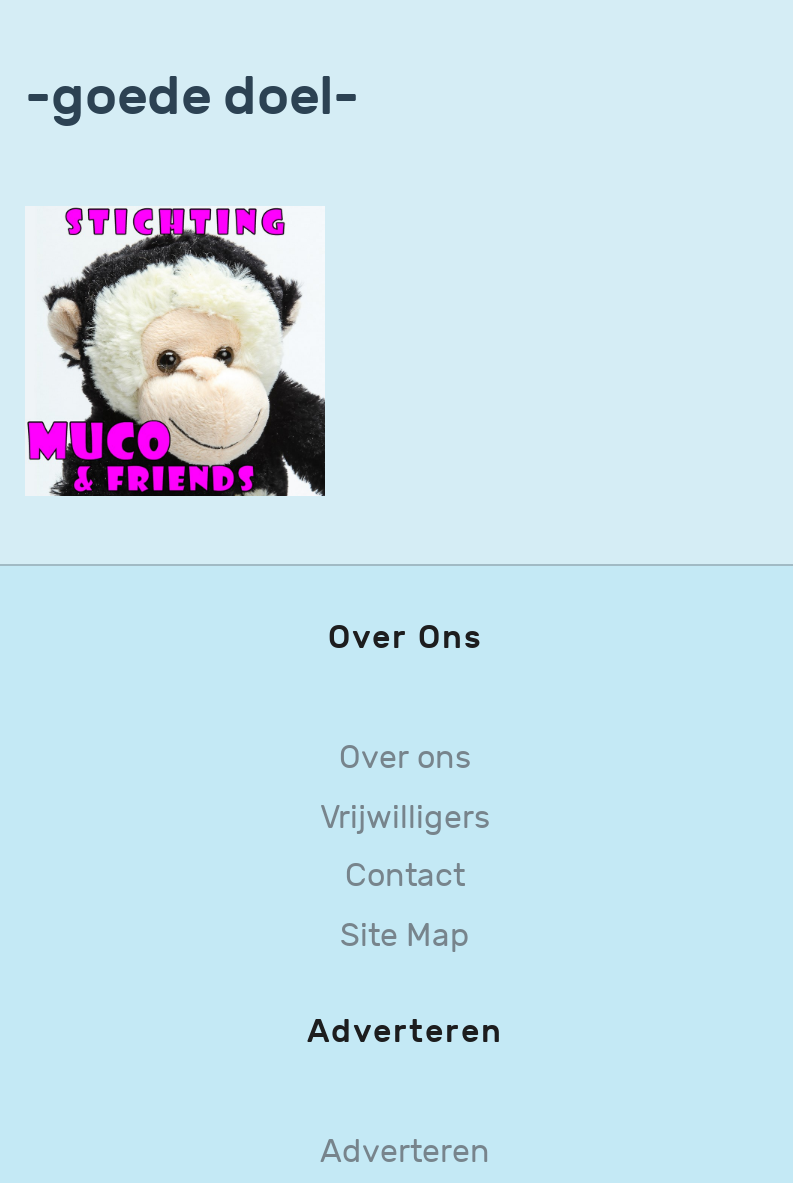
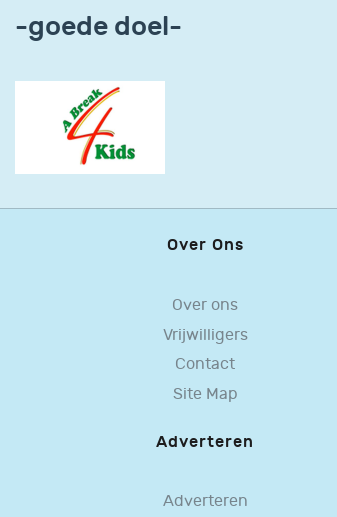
- [image]
+ [image]
